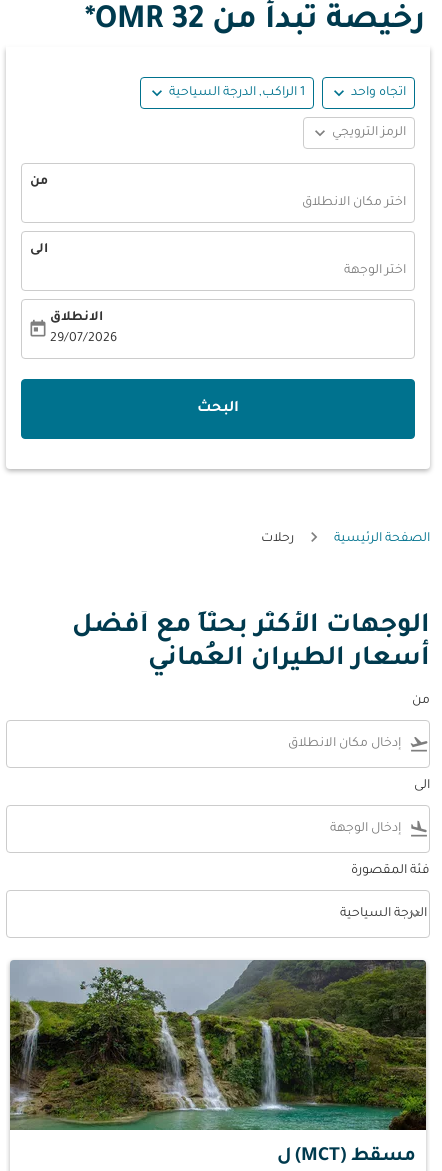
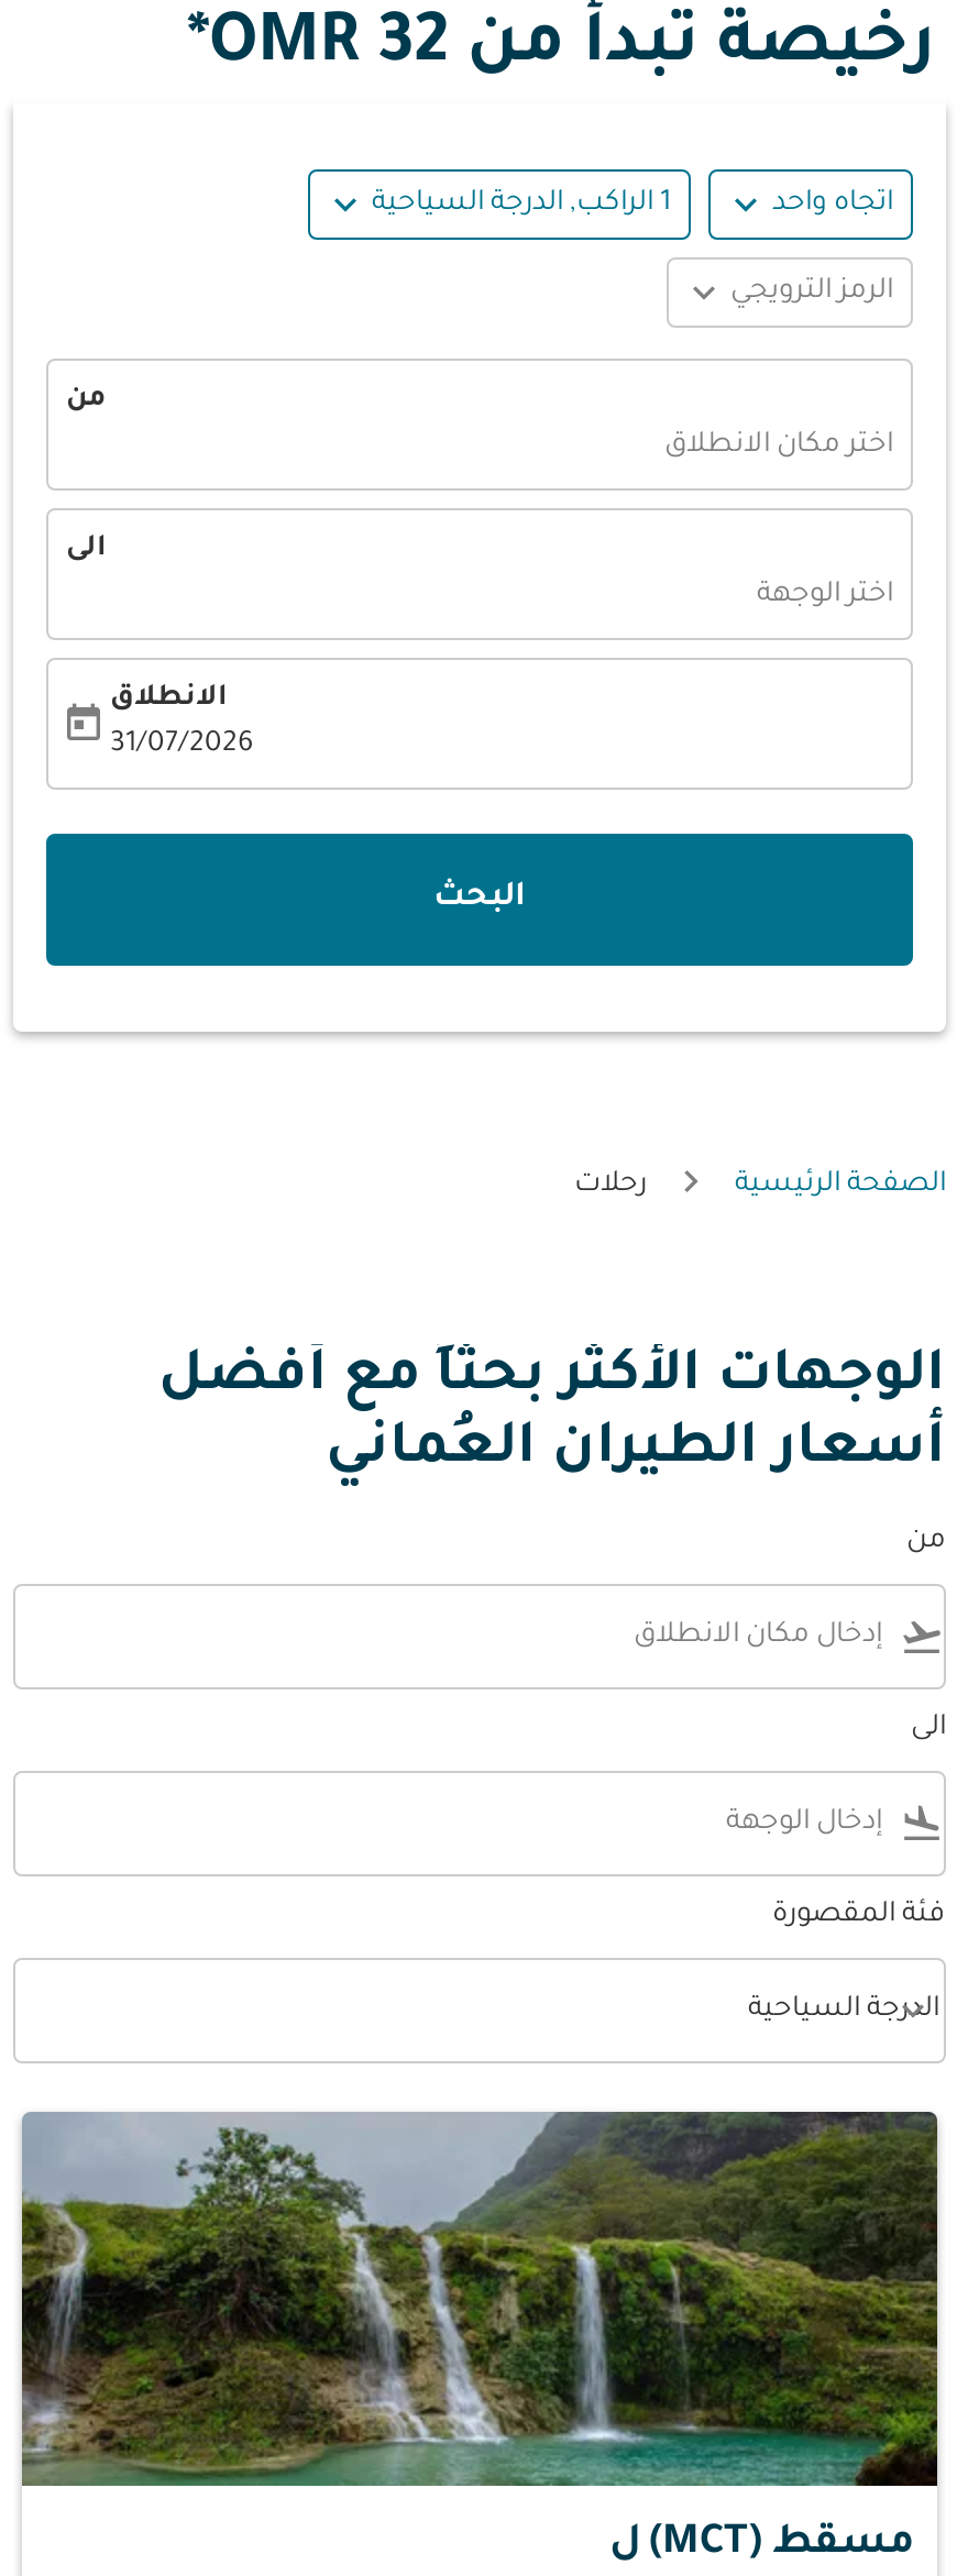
- 29/07/2026
+ 31/07/2026
